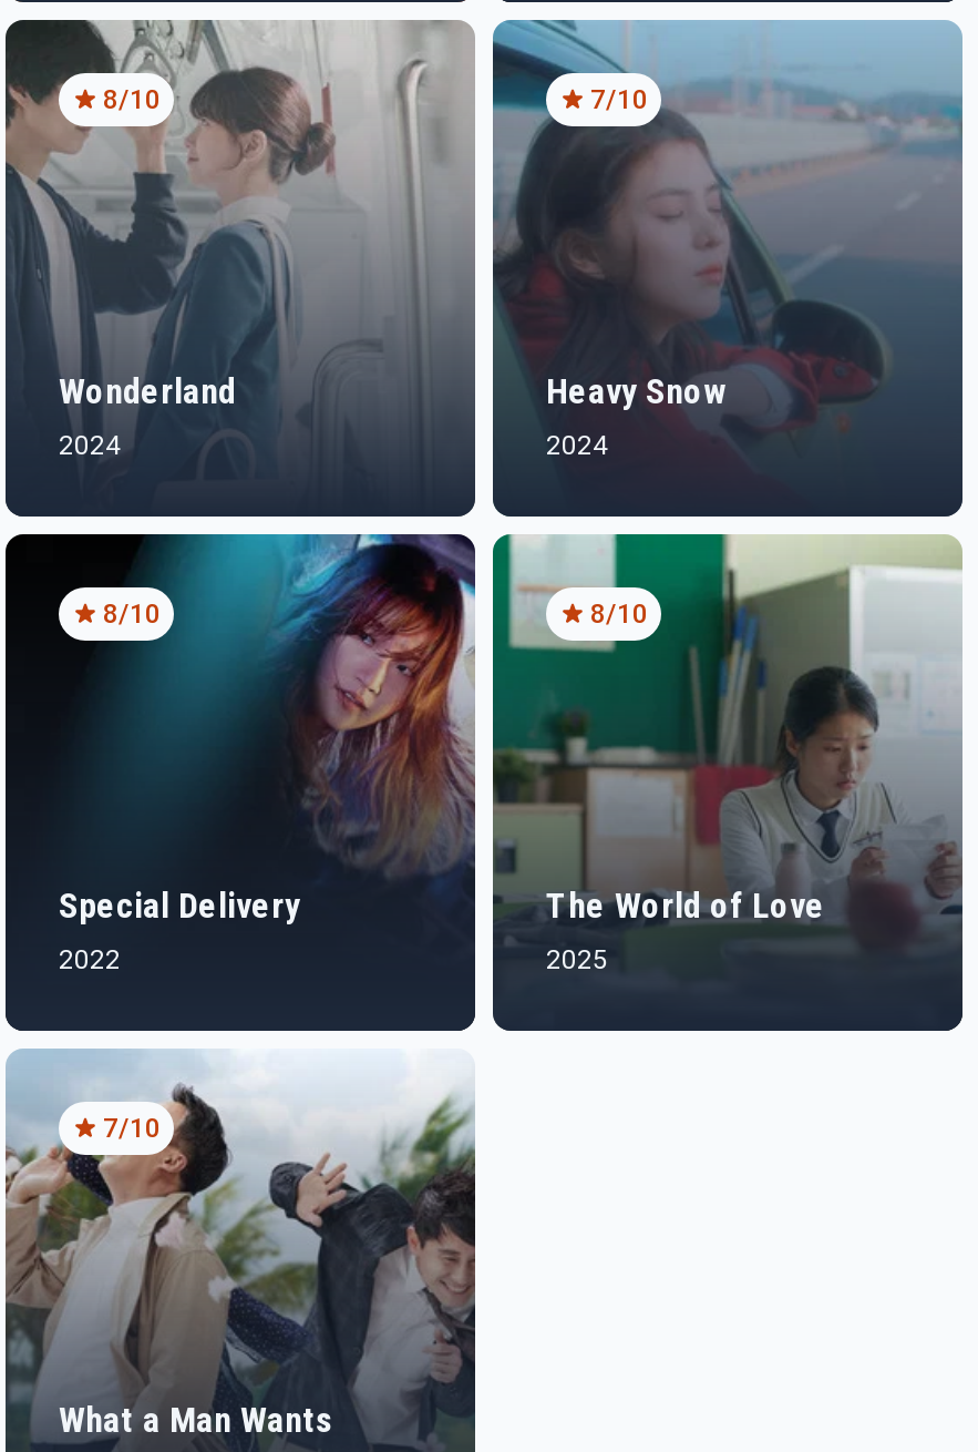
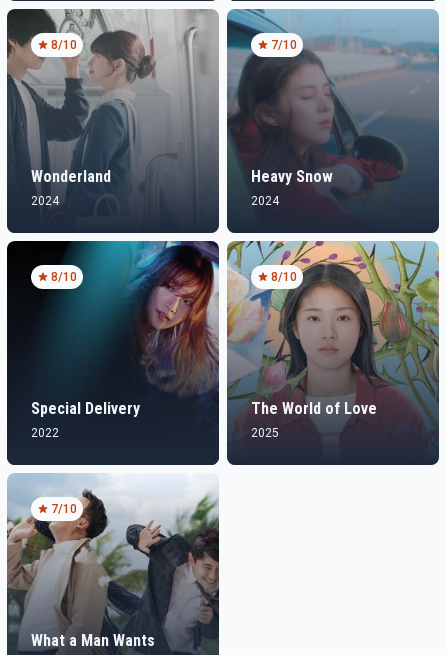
- [image]
+ [image]
